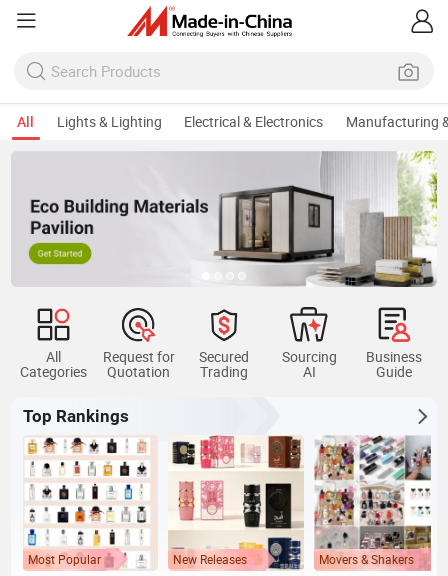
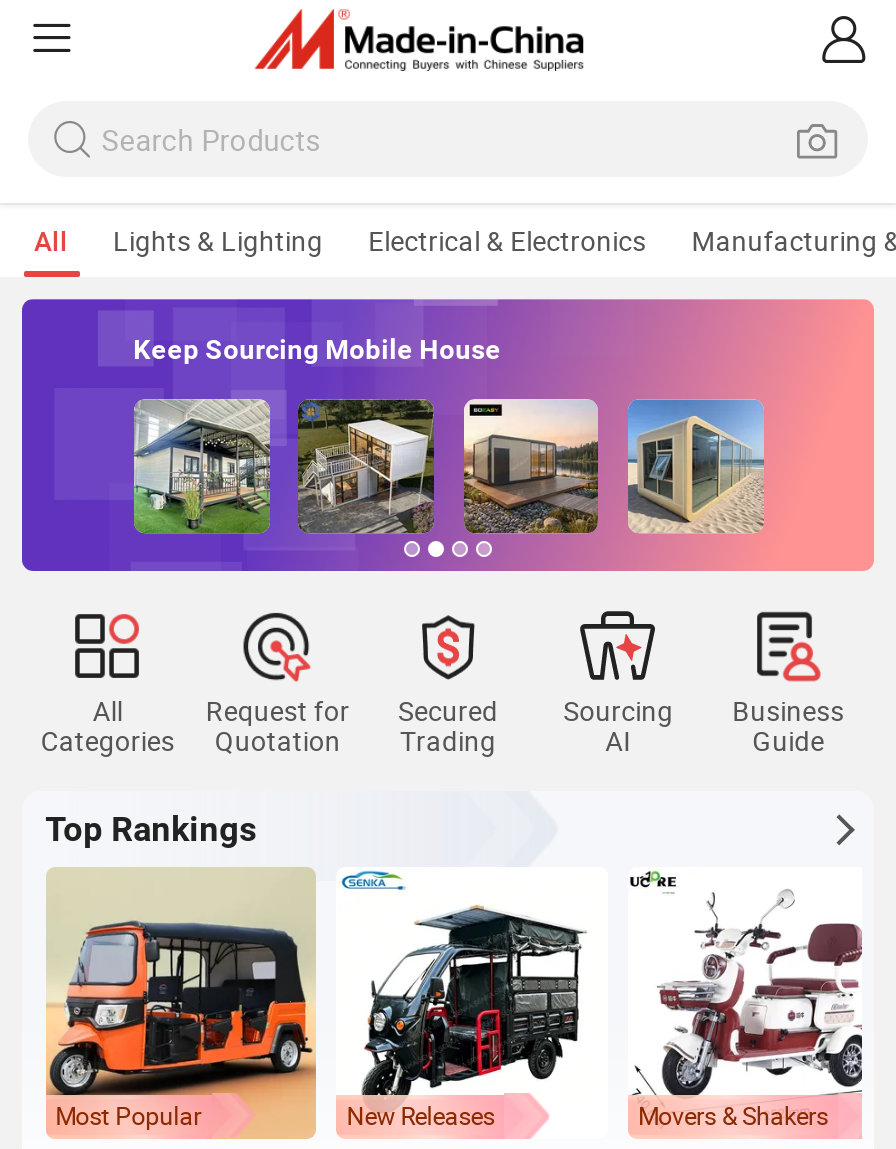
+ Keep Sourcing Mobile House

- [image]
+ [image]

- [image]
+ [image]

- [image]
+ [image]

- [image]
+ [image]
